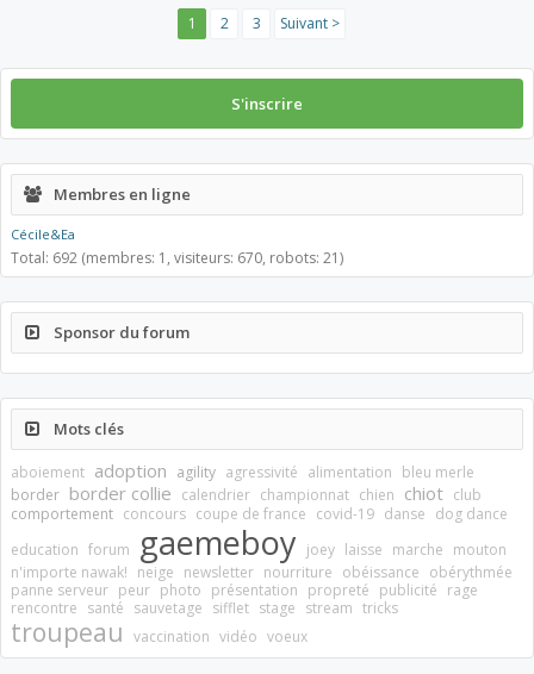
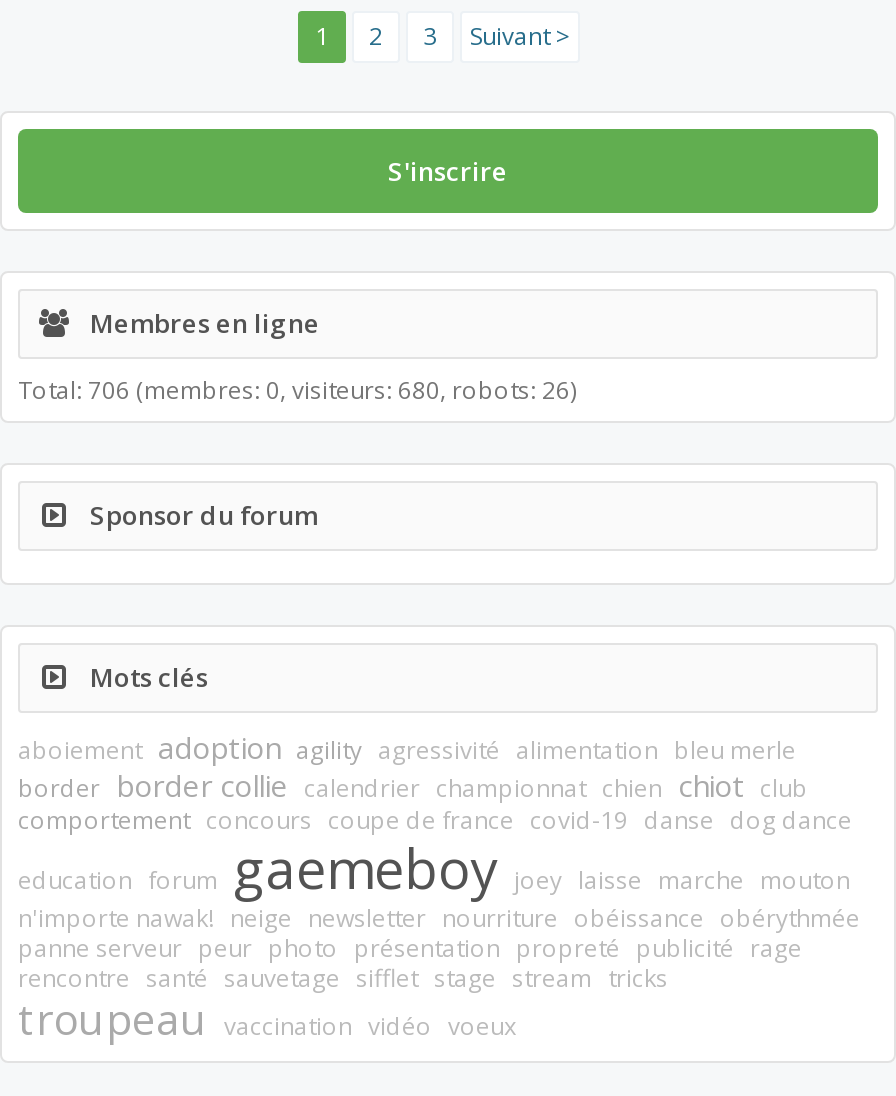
- Cécile&Ea
- Total: 692 (membres: 1, visiteurs: 670, robots: 21)
+ Total: 706 (membres: 0, visiteurs: 680, robots: 26)
